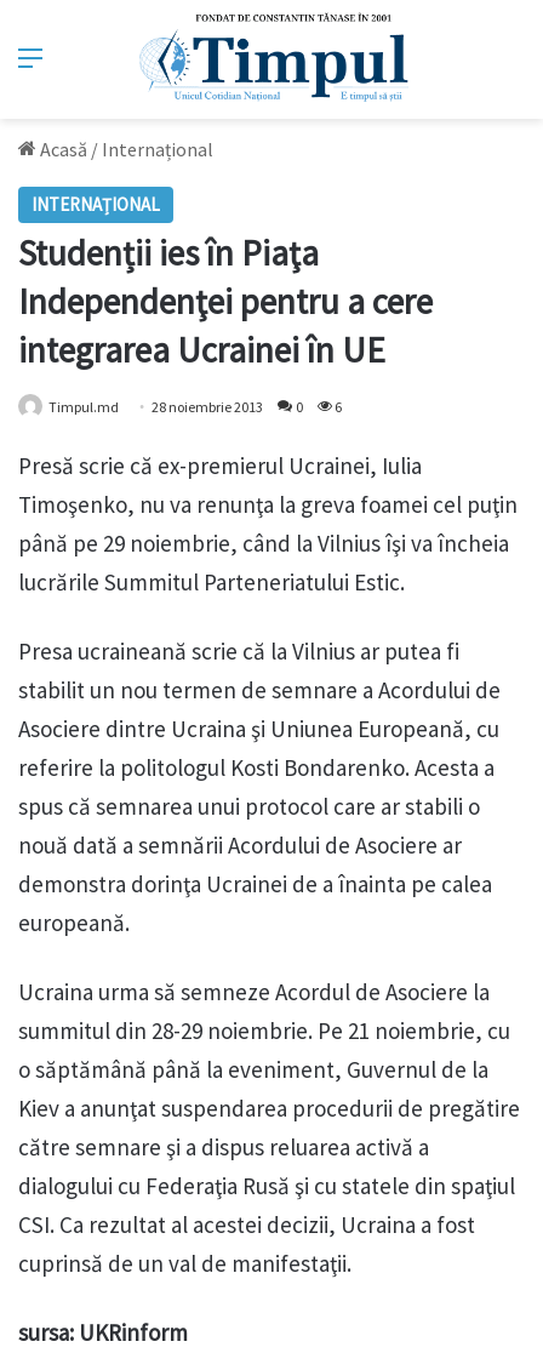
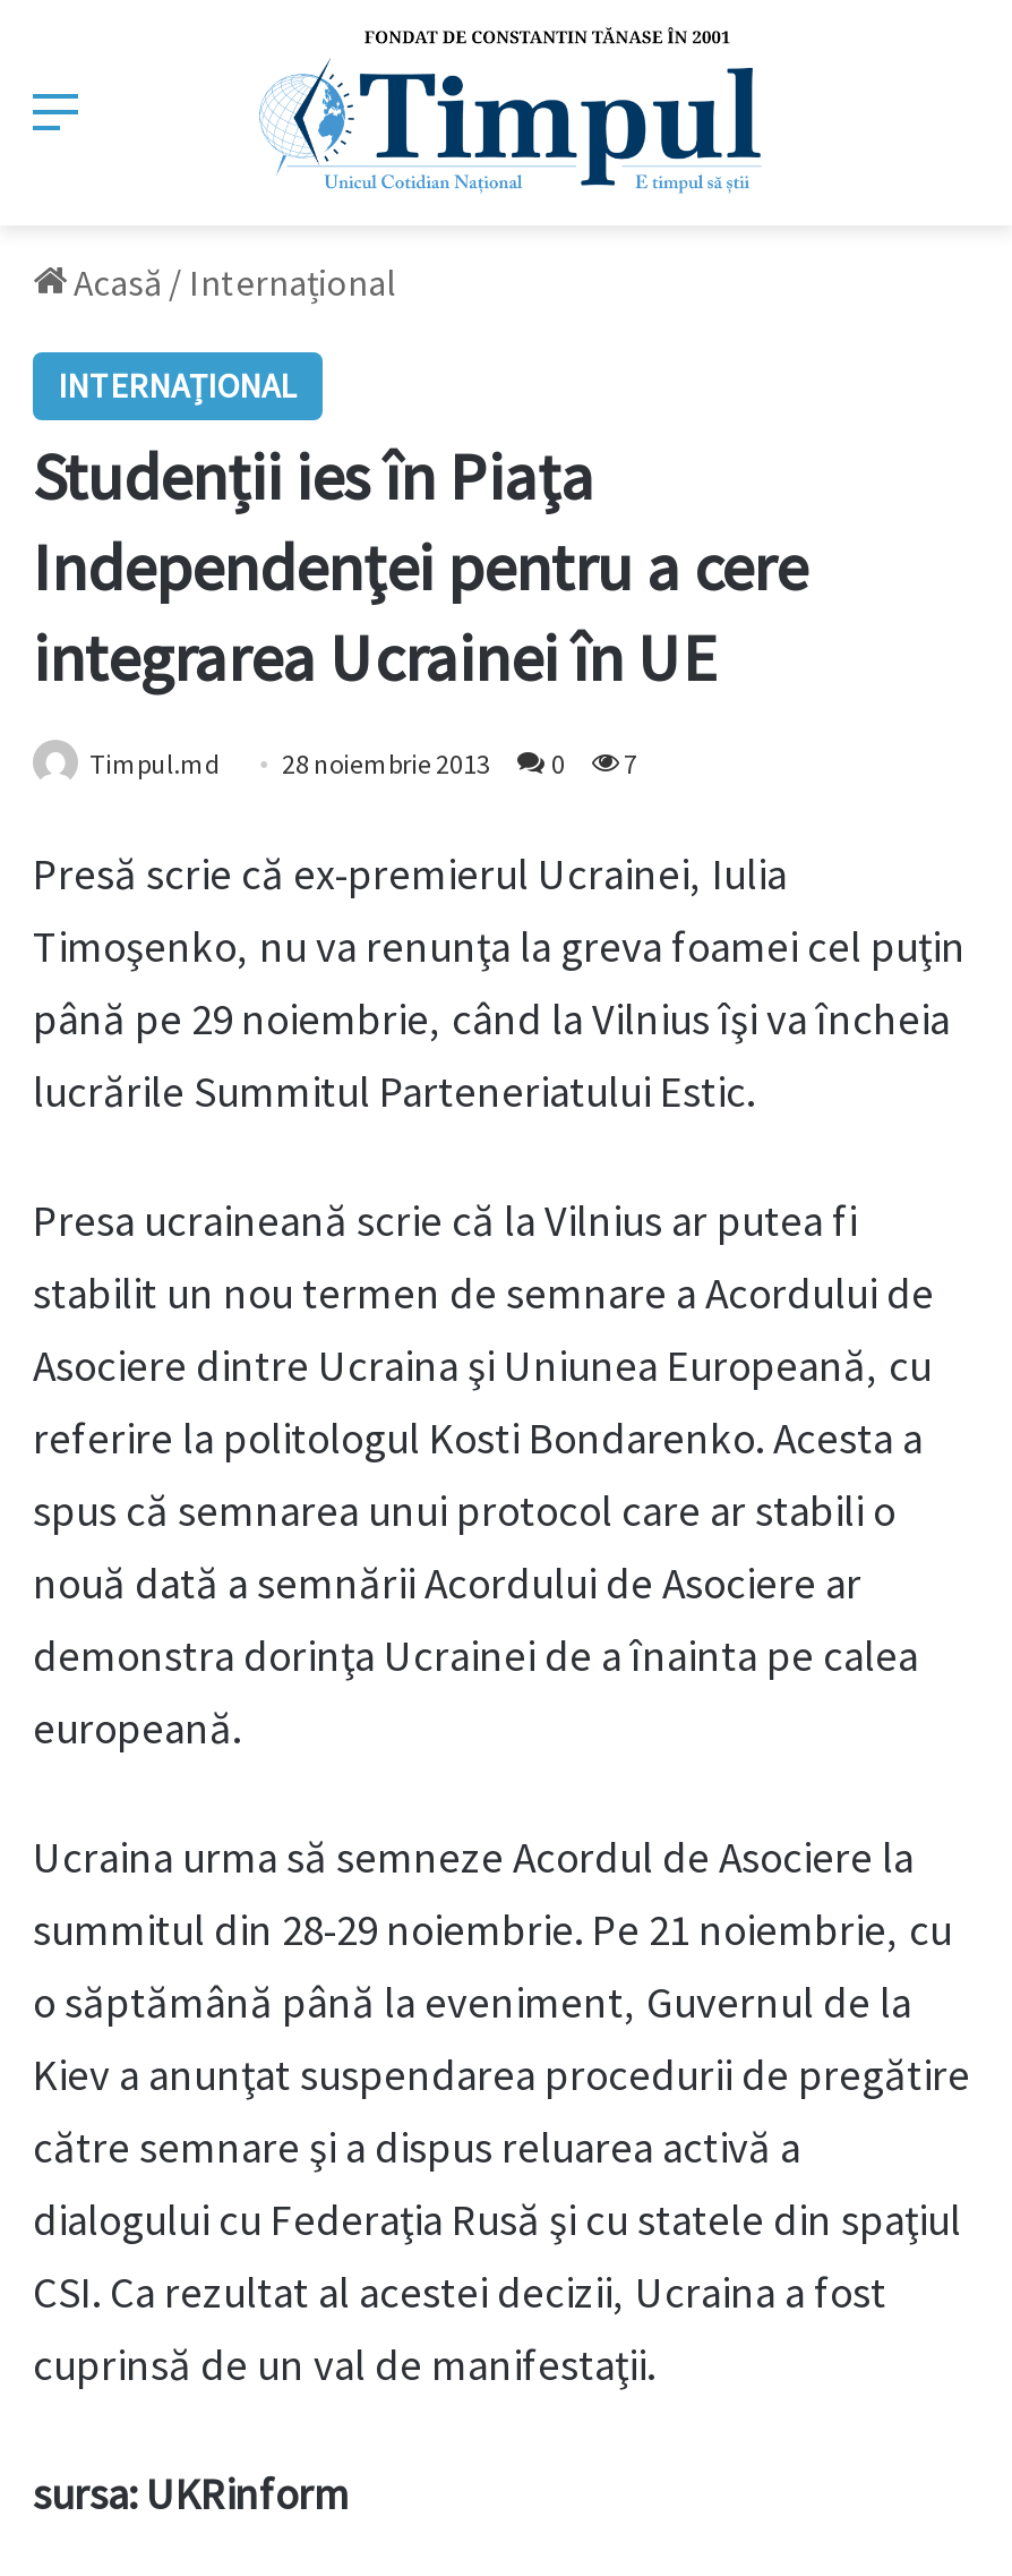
- Timpul.md 28 noiembrie 2013 0 6
+ Timpul.md 28 noiembrie 2013 0 7
